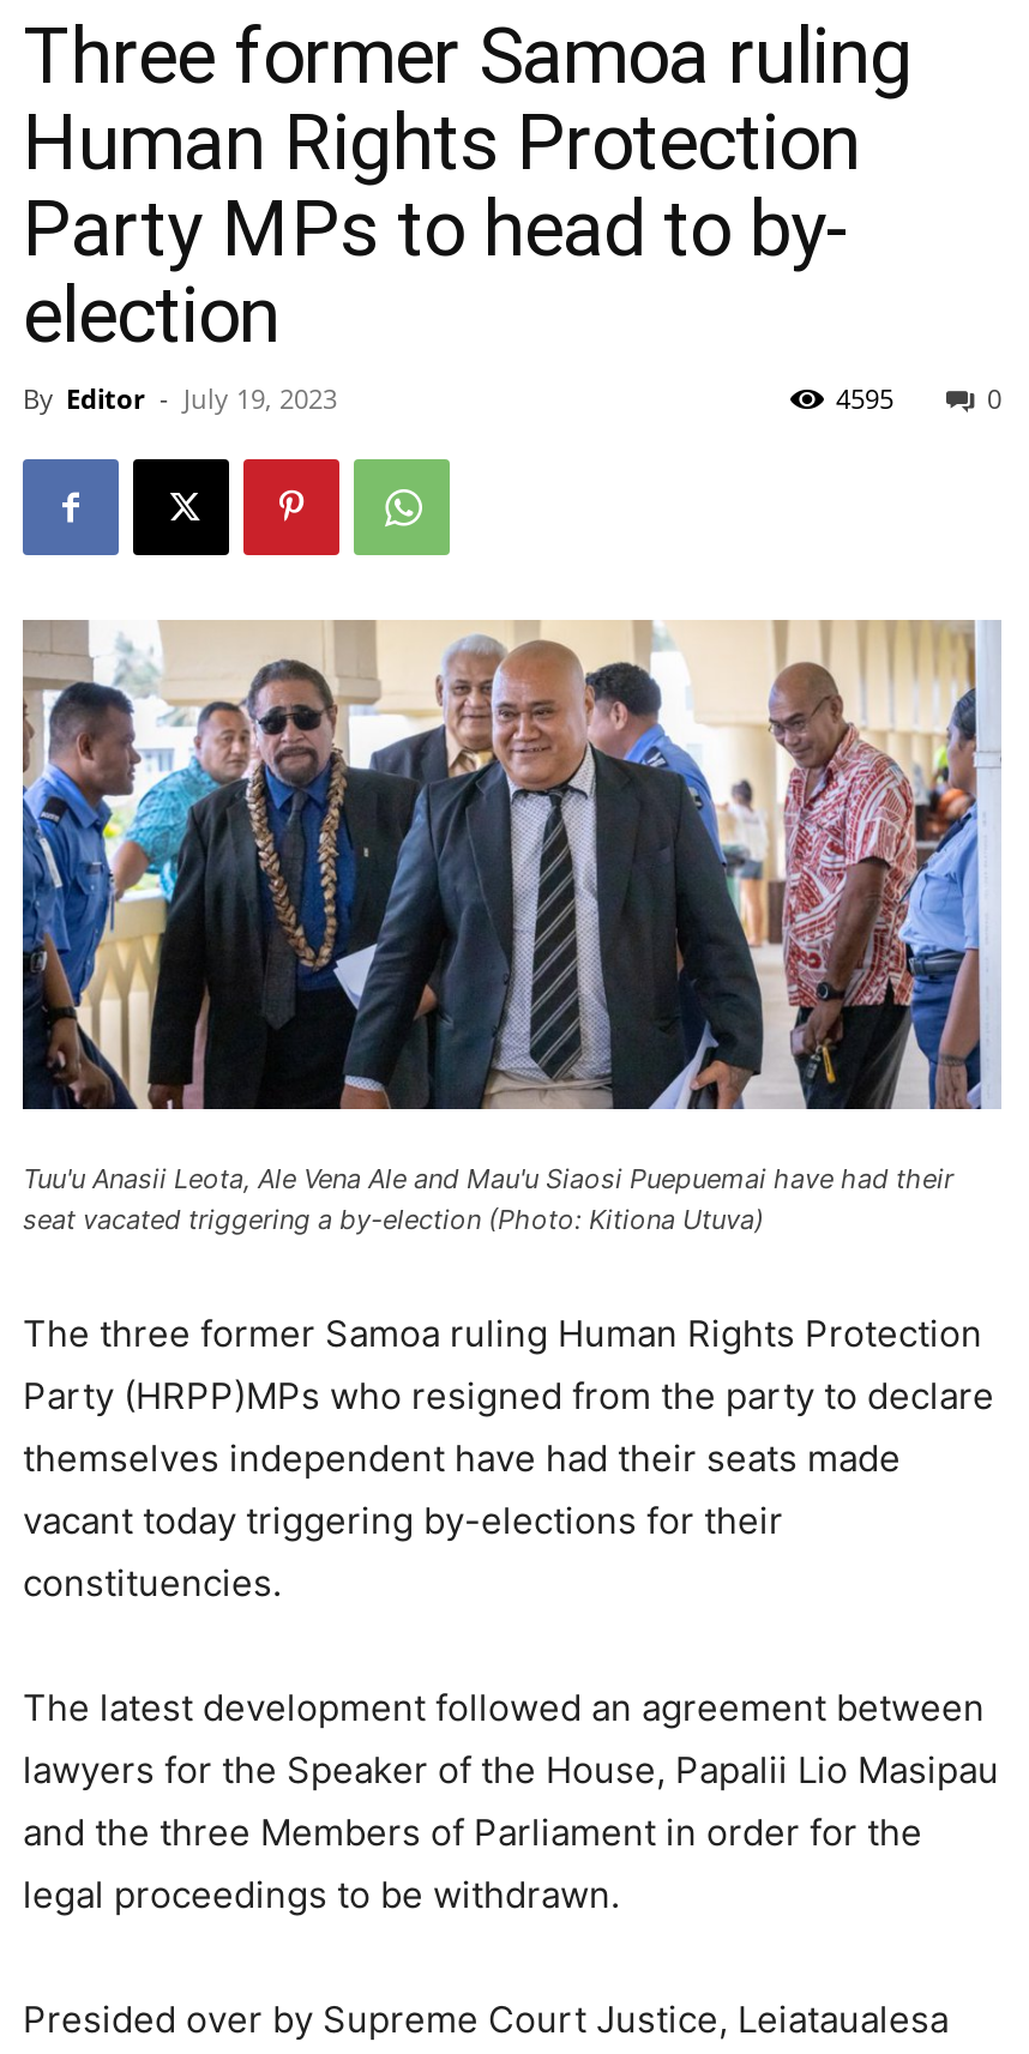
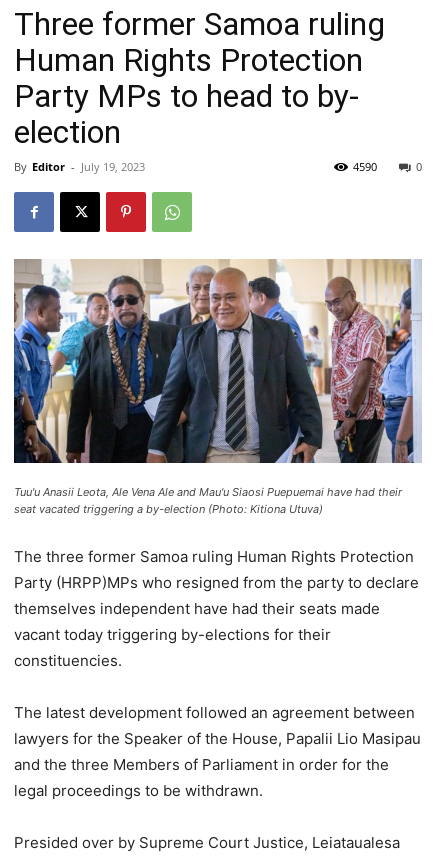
- 4595
+ 4590
